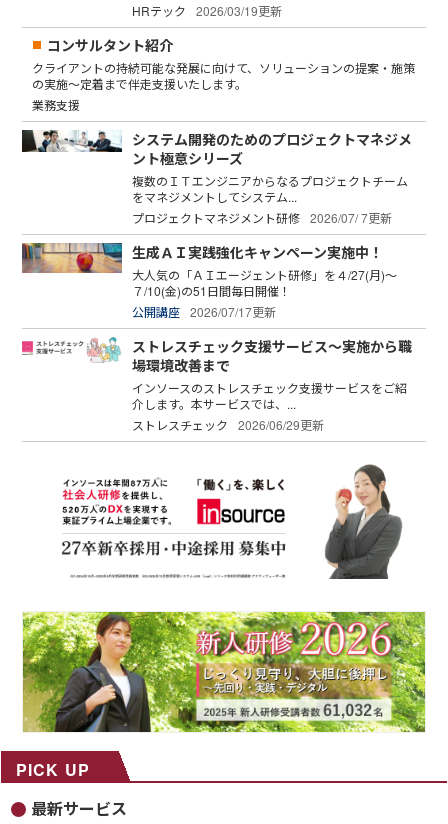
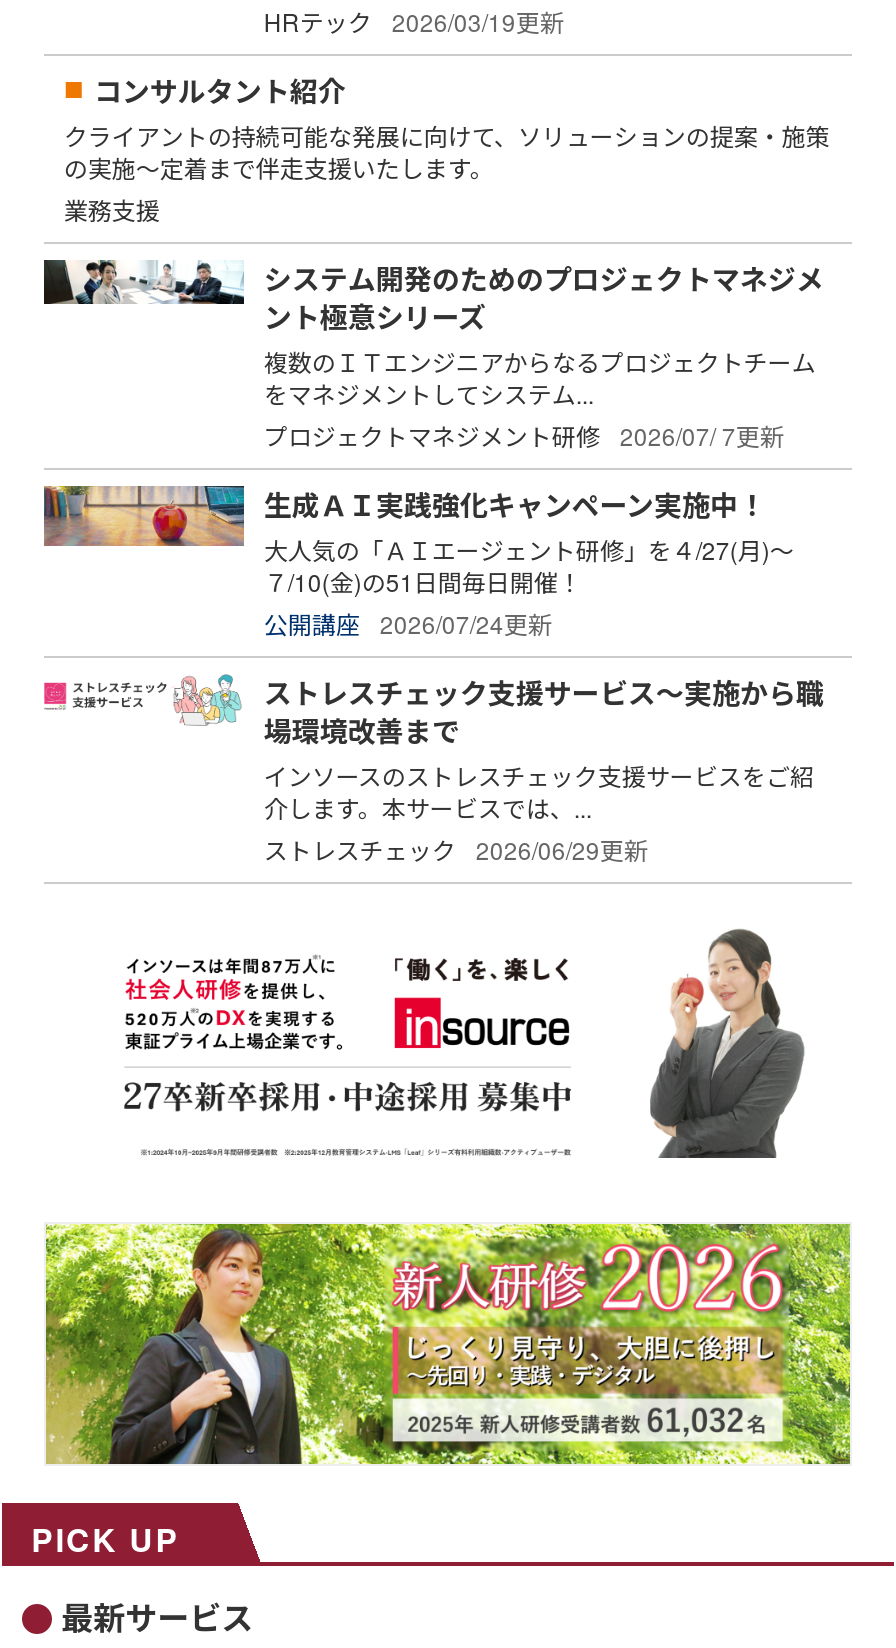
- 公開講座 2026/07/17更新
+ 公開講座 2026/07/24更新
